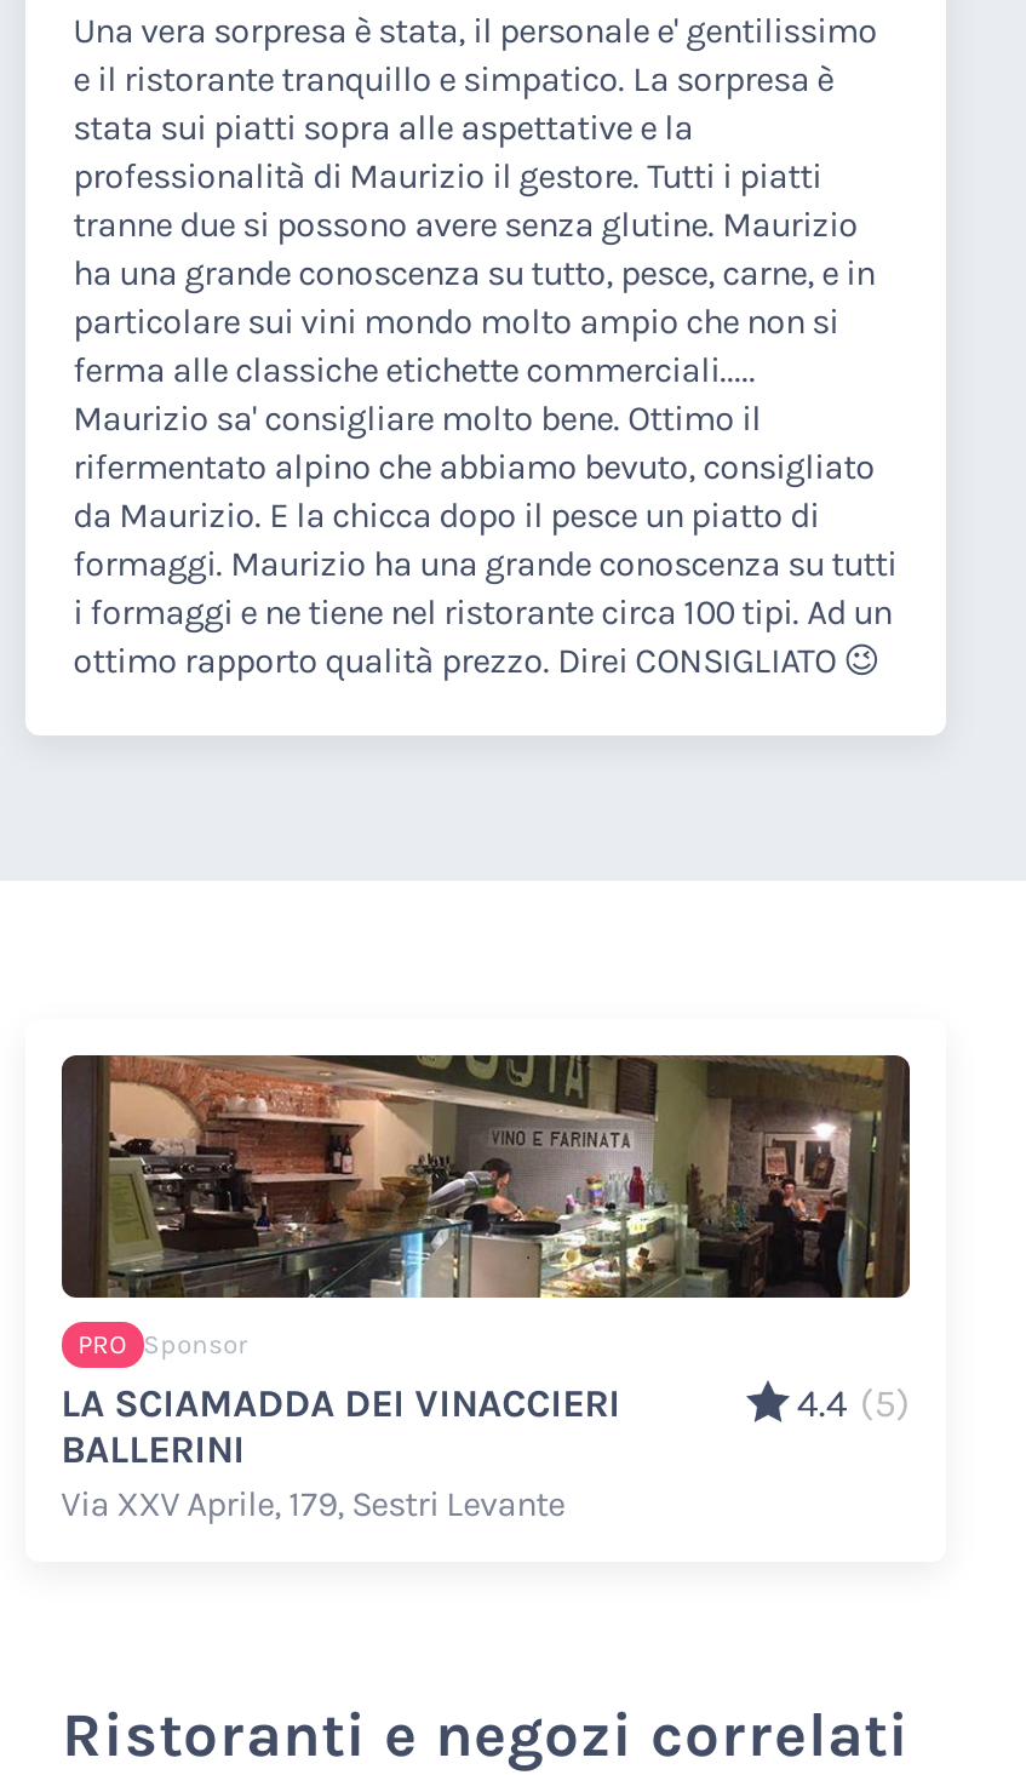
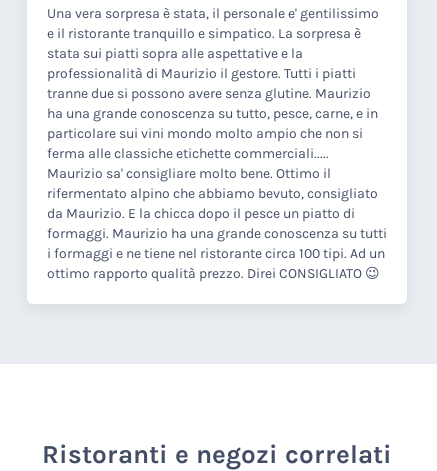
- [image]
- PRO Sponsor
- LA SCIAMADDA DEI VINACCIERI
- BALLERINI

- 4.4 (5)
- Via XXV Aprile, 179, Sestri Levante
